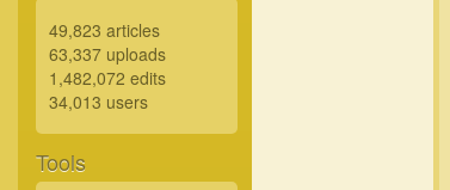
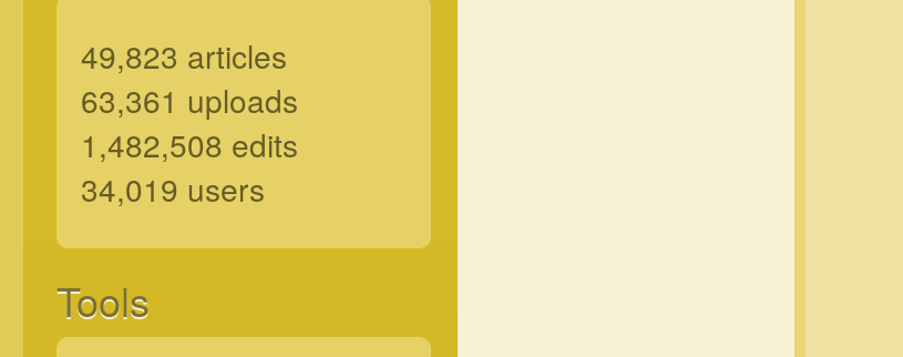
- 63,337 uploads
+ 63,361 uploads

- 1,482,072 edits
+ 1,482,508 edits

- 34,013 users
+ 34,019 users
